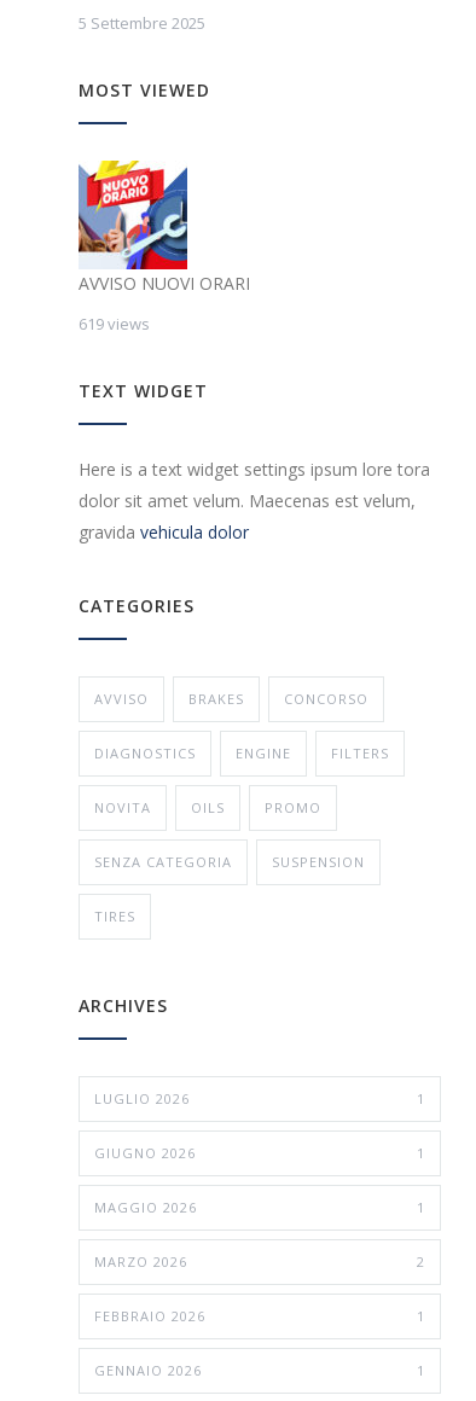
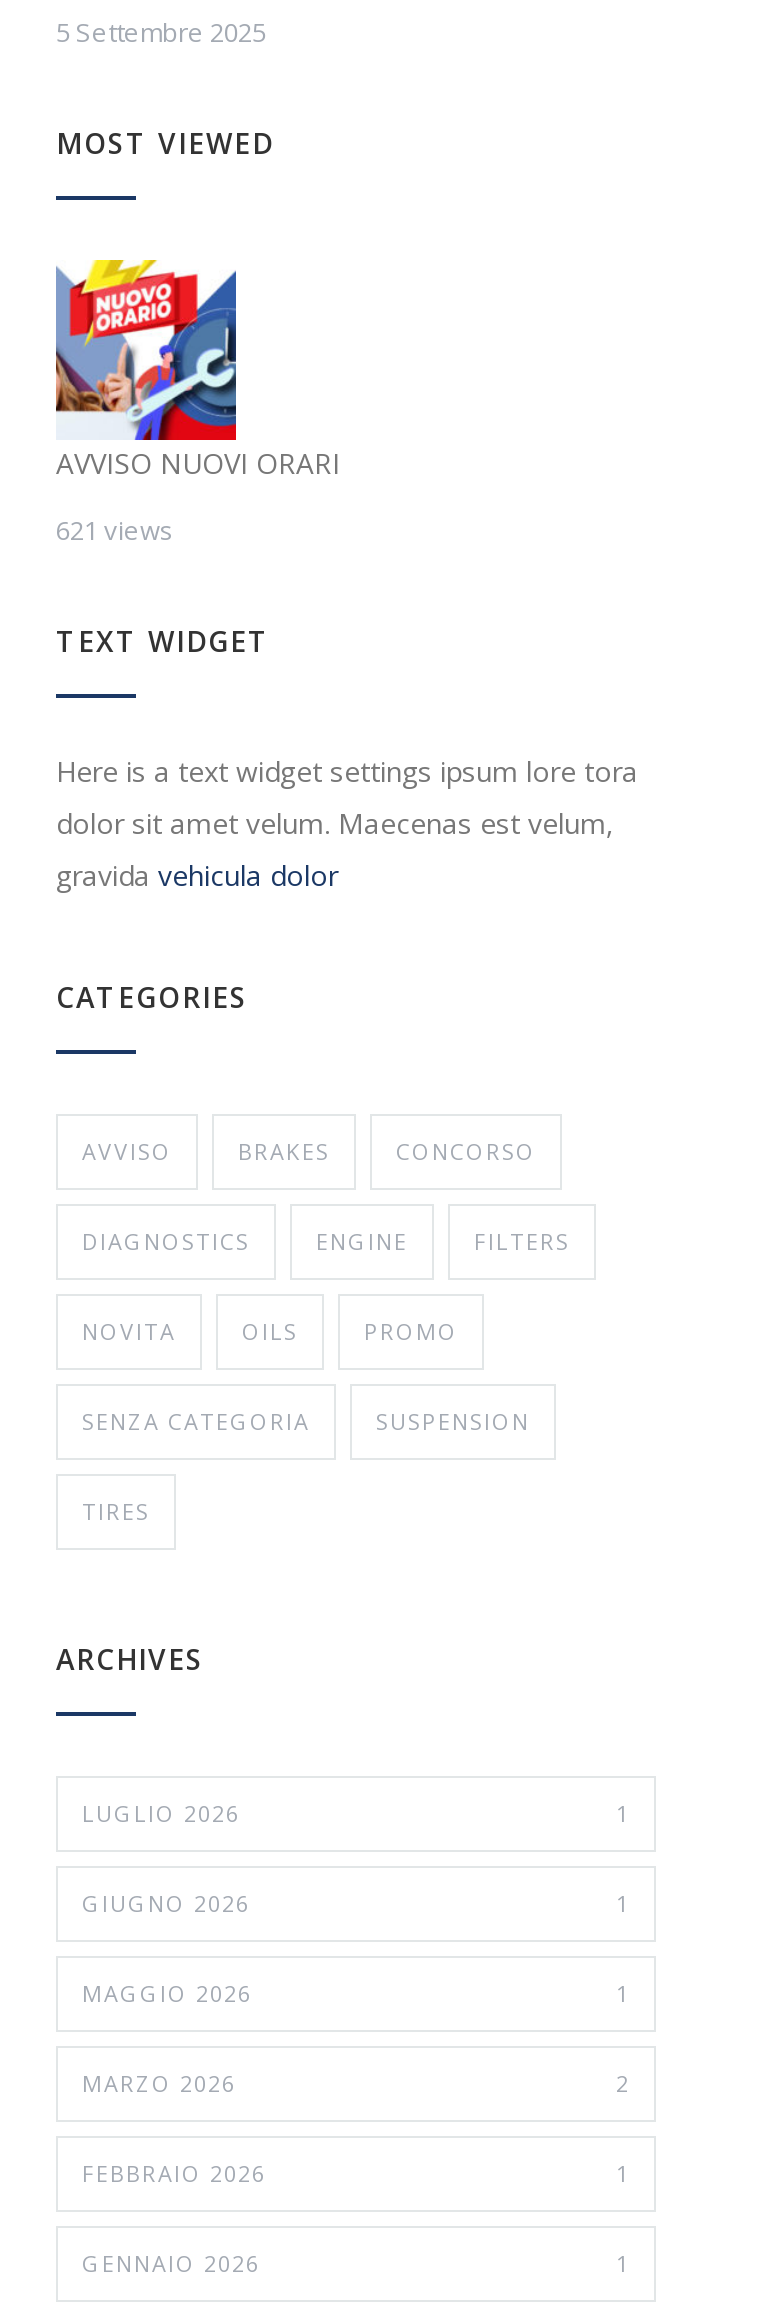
- 619 views
+ 621 views
